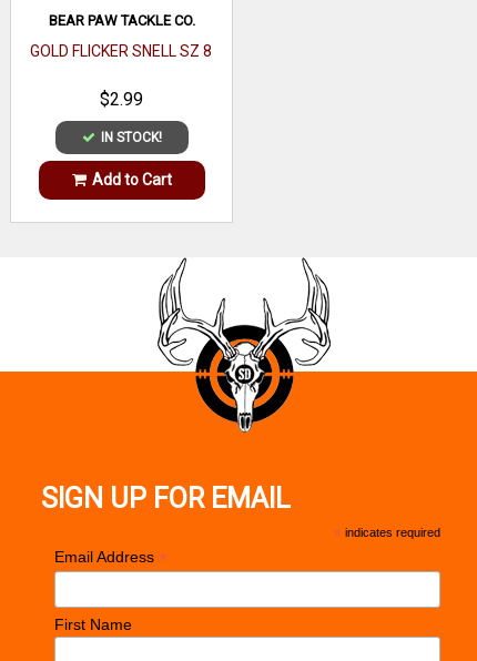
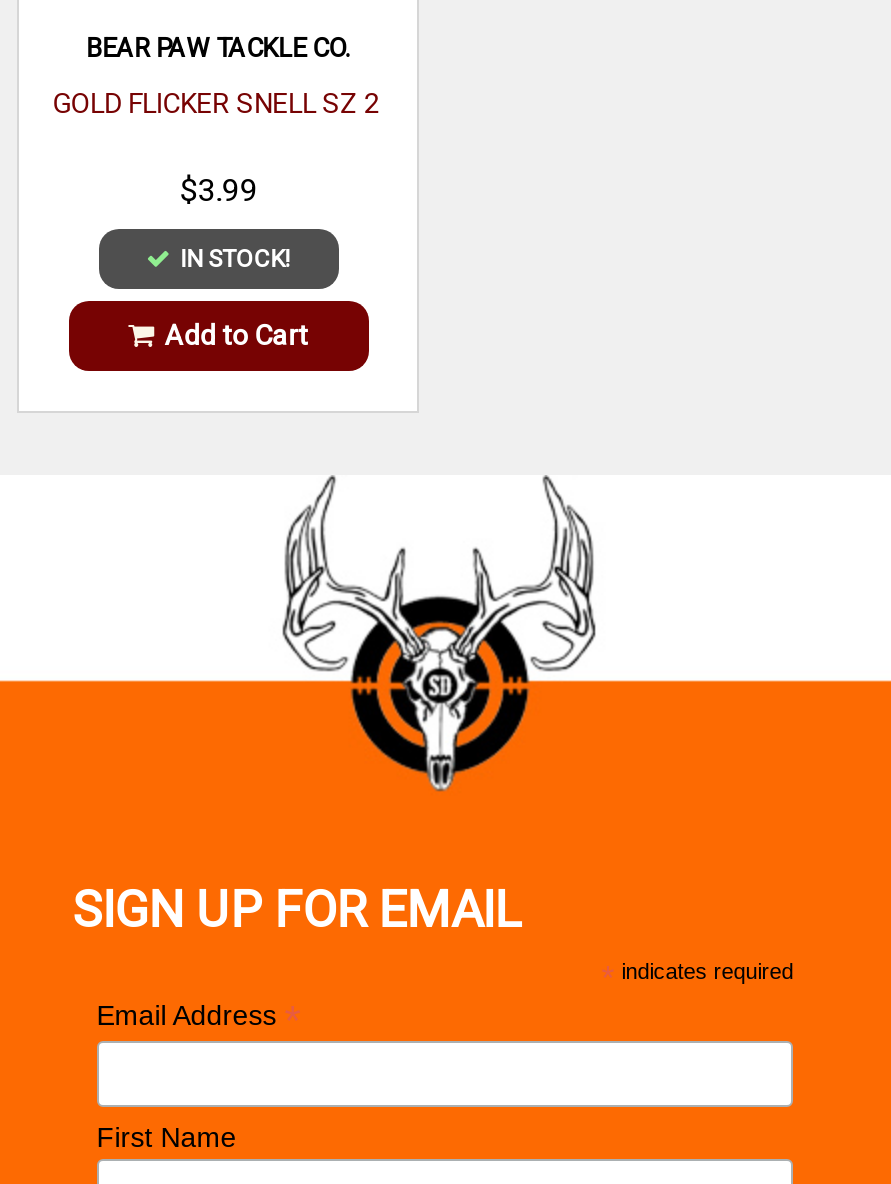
- GOLD FLICKER SNELL SZ 8
+ GOLD FLICKER SNELL SZ 2

- $2.99
+ $3.99
